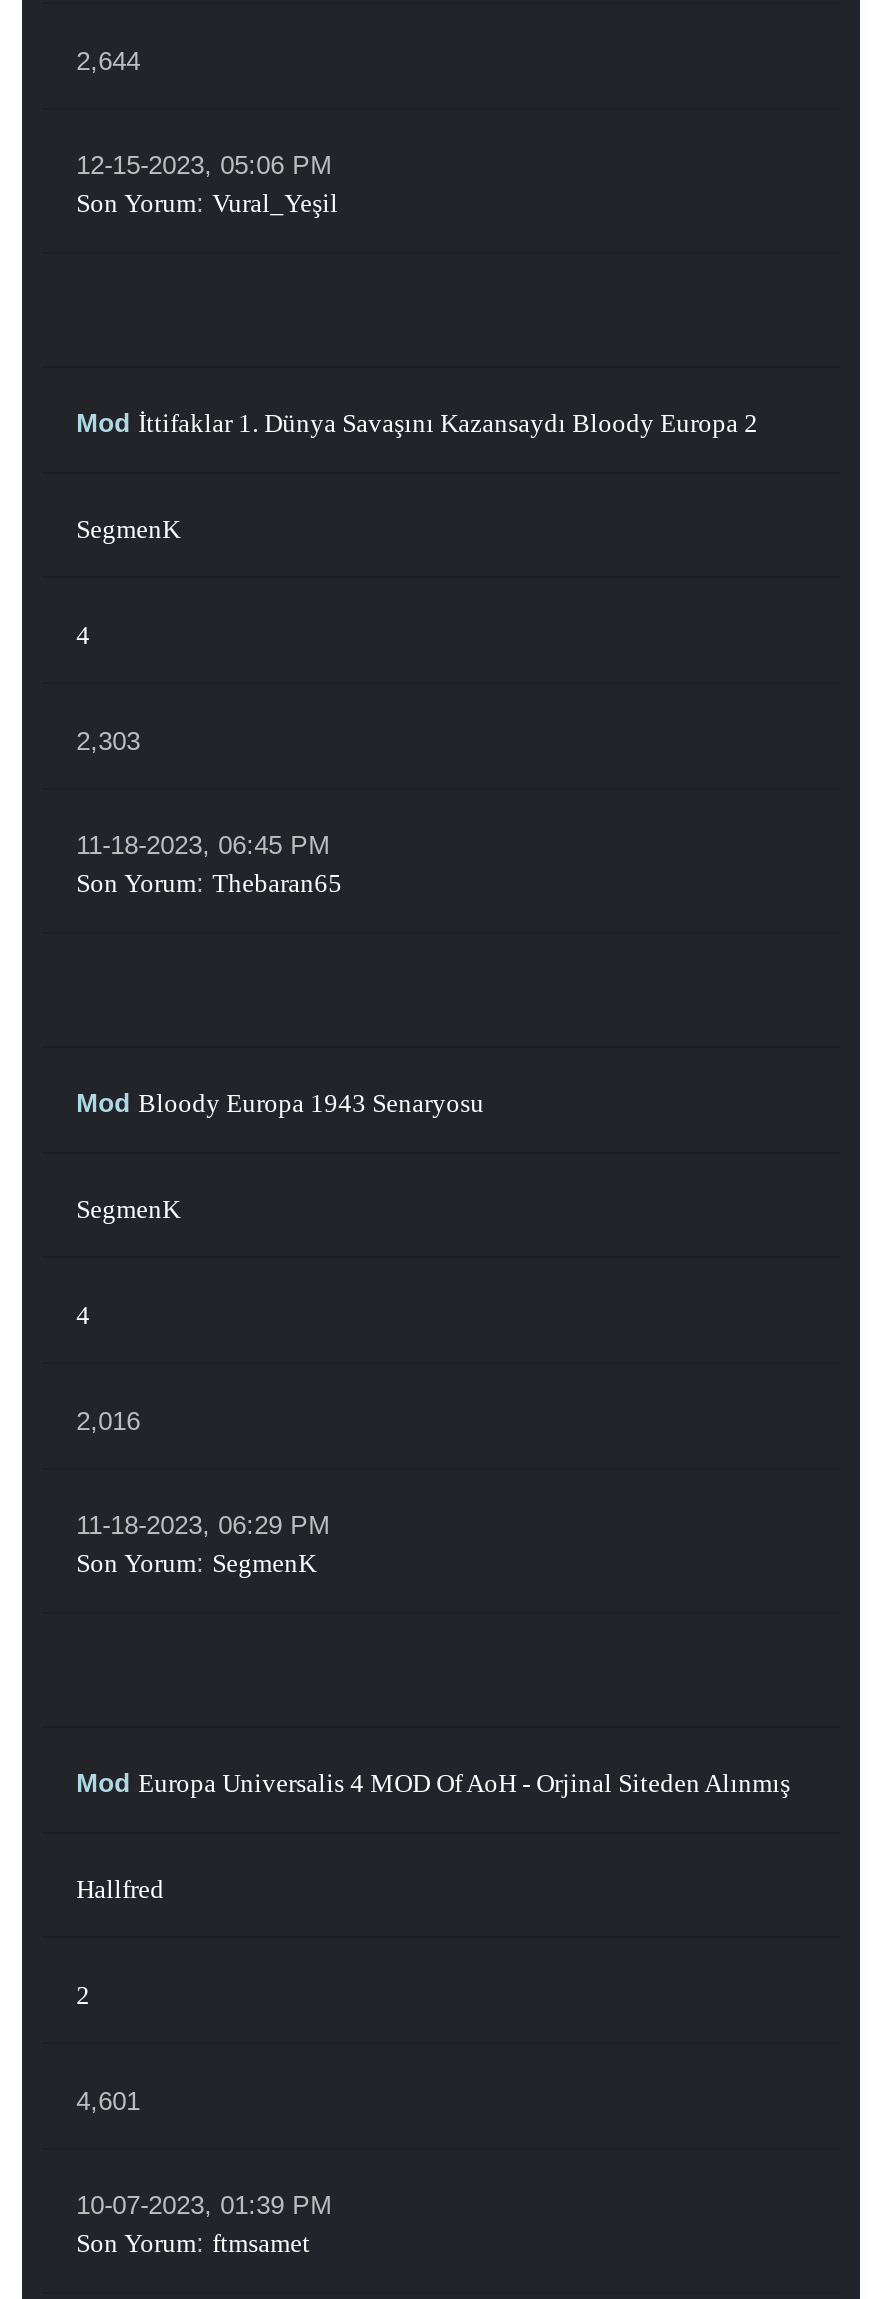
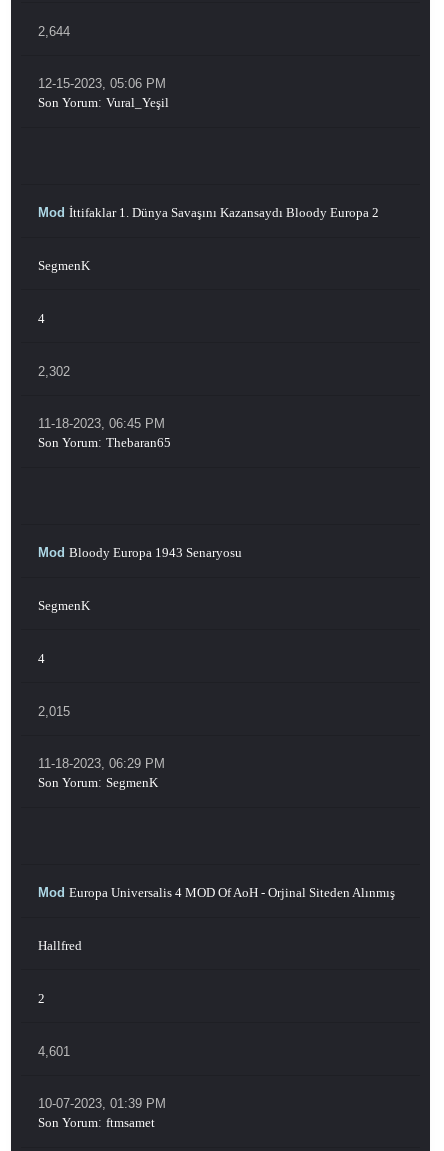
- 2,303
+ 2,302

- 2,016
+ 2,015
